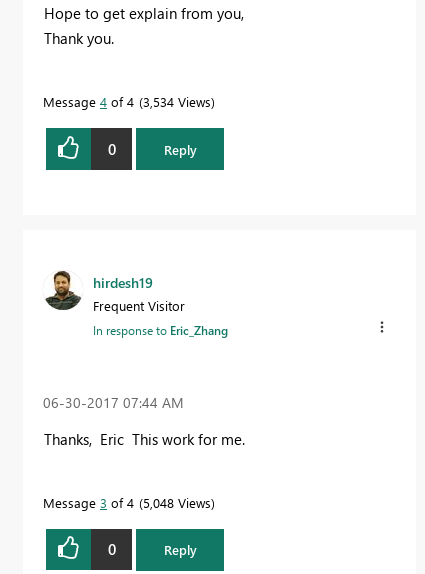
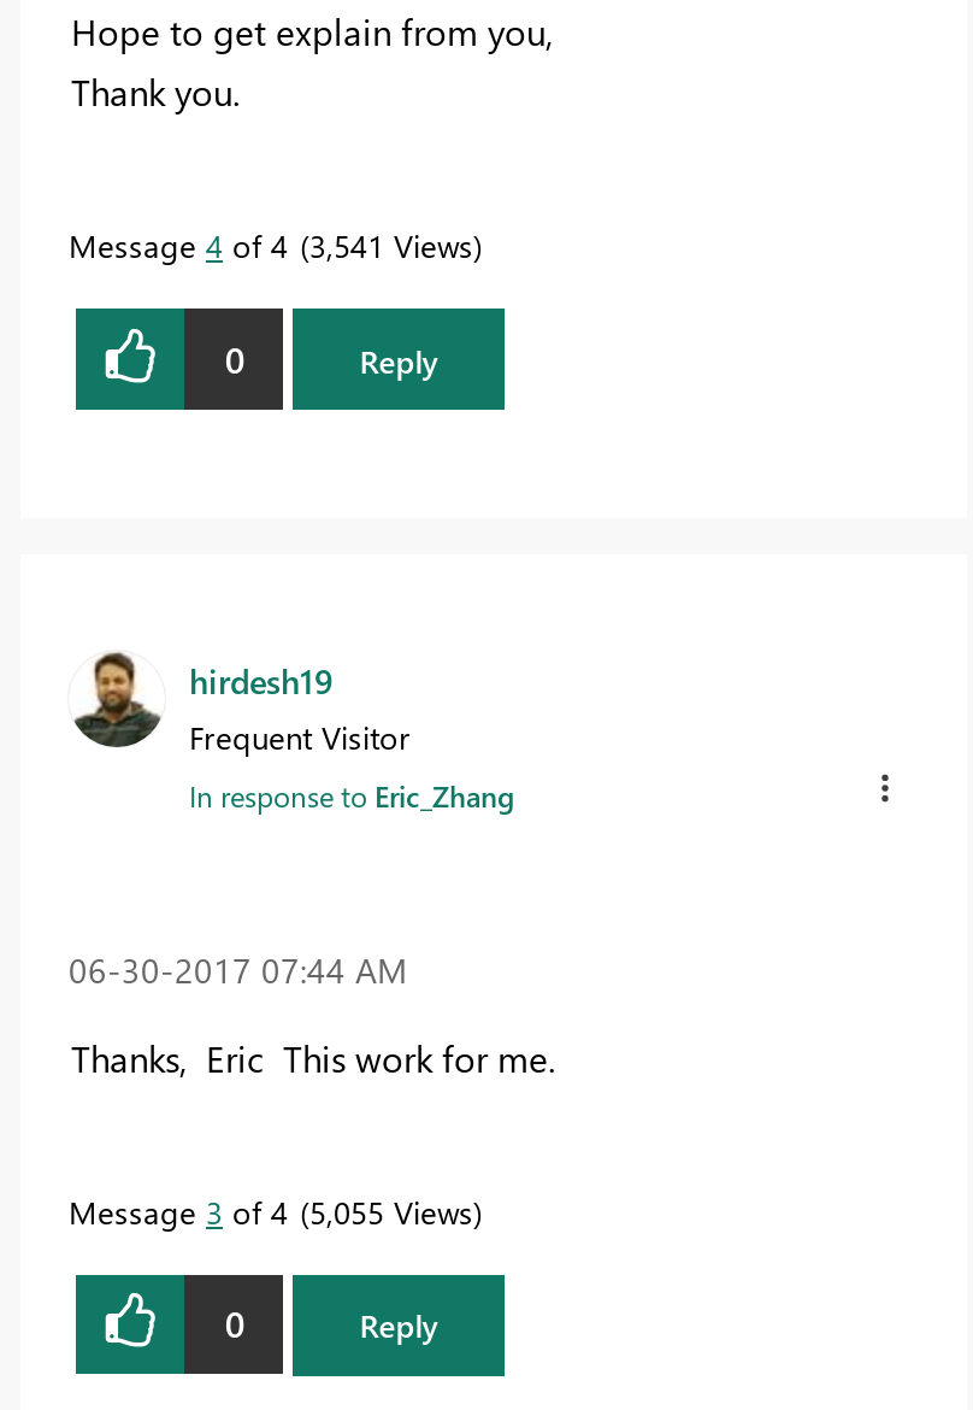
- Message 4 of 4 3,534 Views
+ Message 4 of 4 3,541 Views

- Message 3 of 4 5,048 Views
+ Message 3 of 4 5,055 Views
